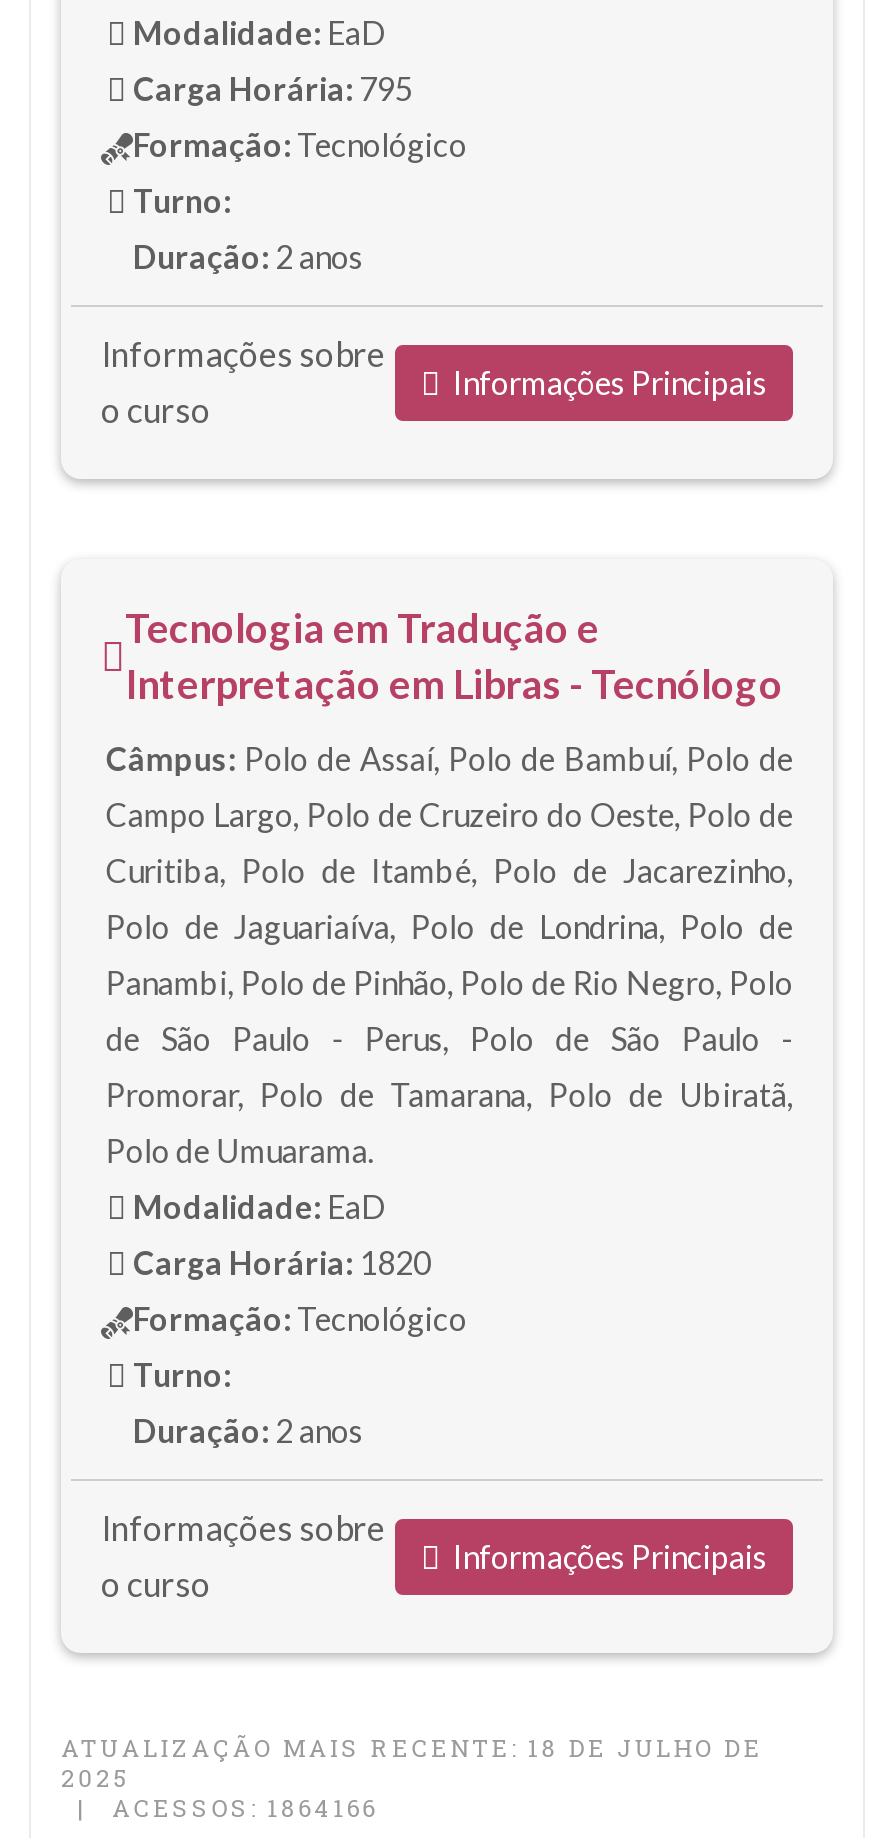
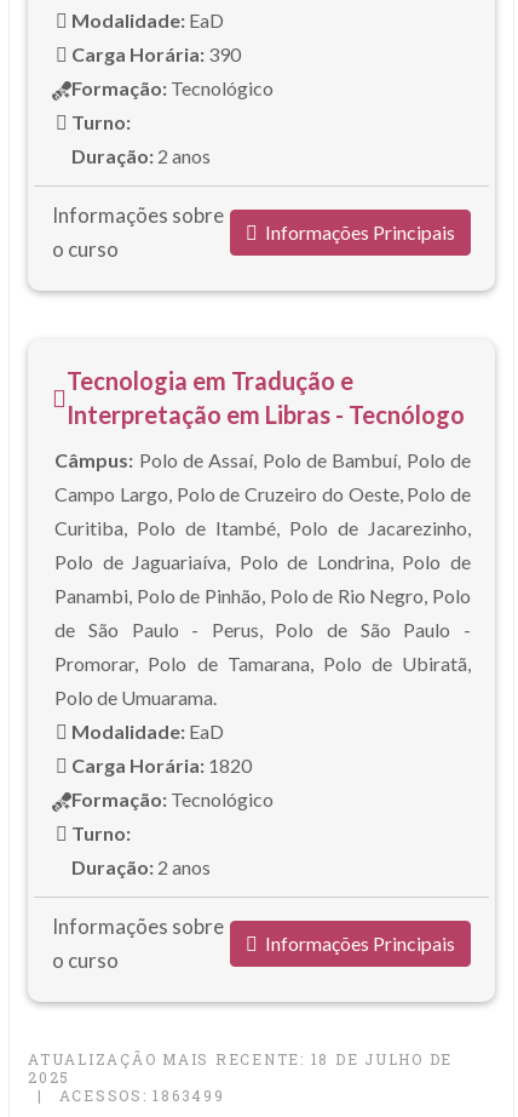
- Carga Horária: 795
+ Carga Horária: 390

- ACESSOS: 1864166
+ ACESSOS: 1863499
